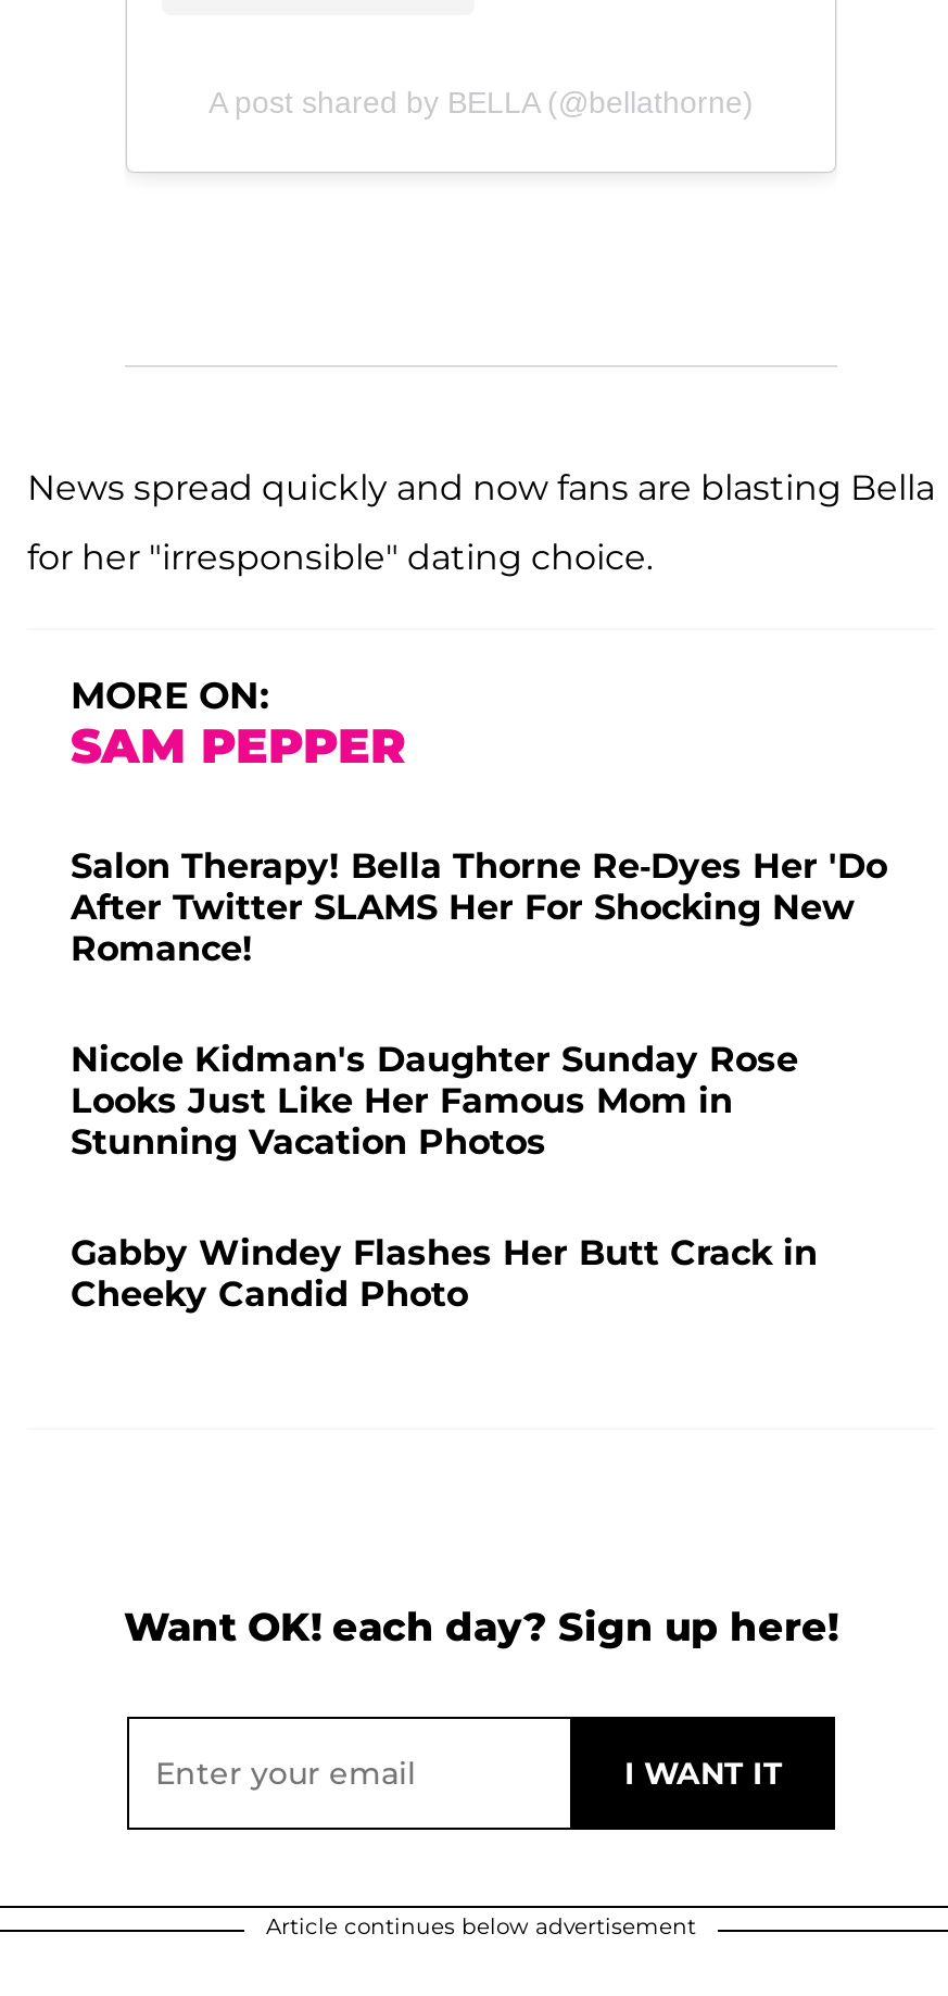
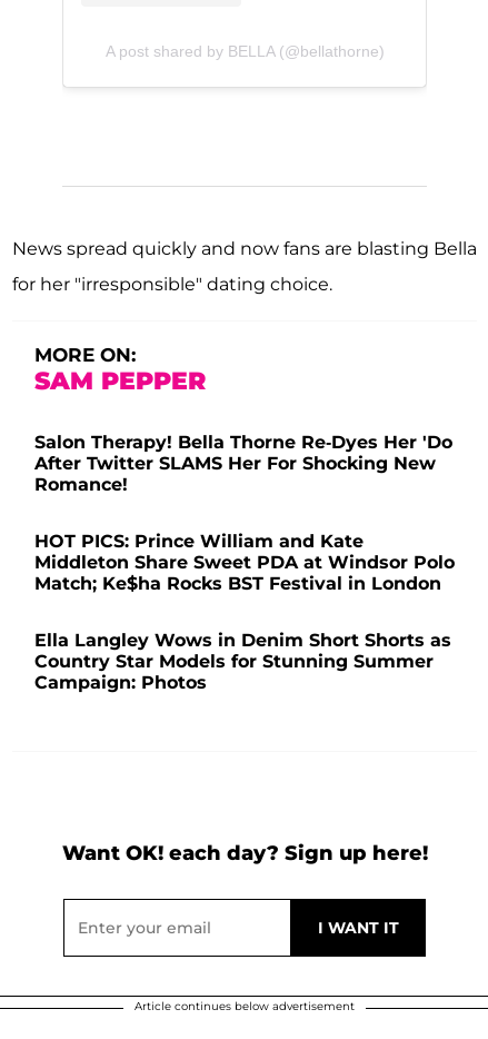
- Nicole Kidman's Daughter Sunday Rose
- Looks Just Like Her Famous Mom in
- Stunning Vacation Photos
+ HOT PICS: Prince William and Kate
+ Middleton Share Sweet PDA at Windsor Polo
+ Match; Ke$ha Rocks BST Festival in London

- Gabby Windey Flashes Her Butt Crack in
- Cheeky Candid Photo
+ Ella Langley Wows in Denim Short Shorts as
+ Country Star Models for Stunning Summer
+ Campaign: Photos
